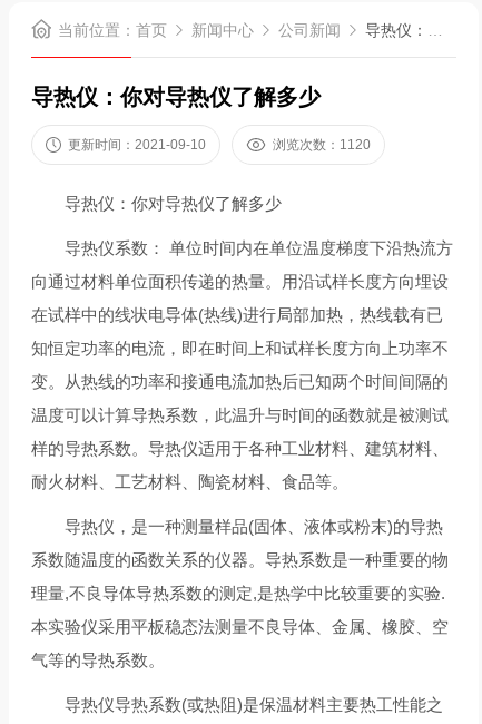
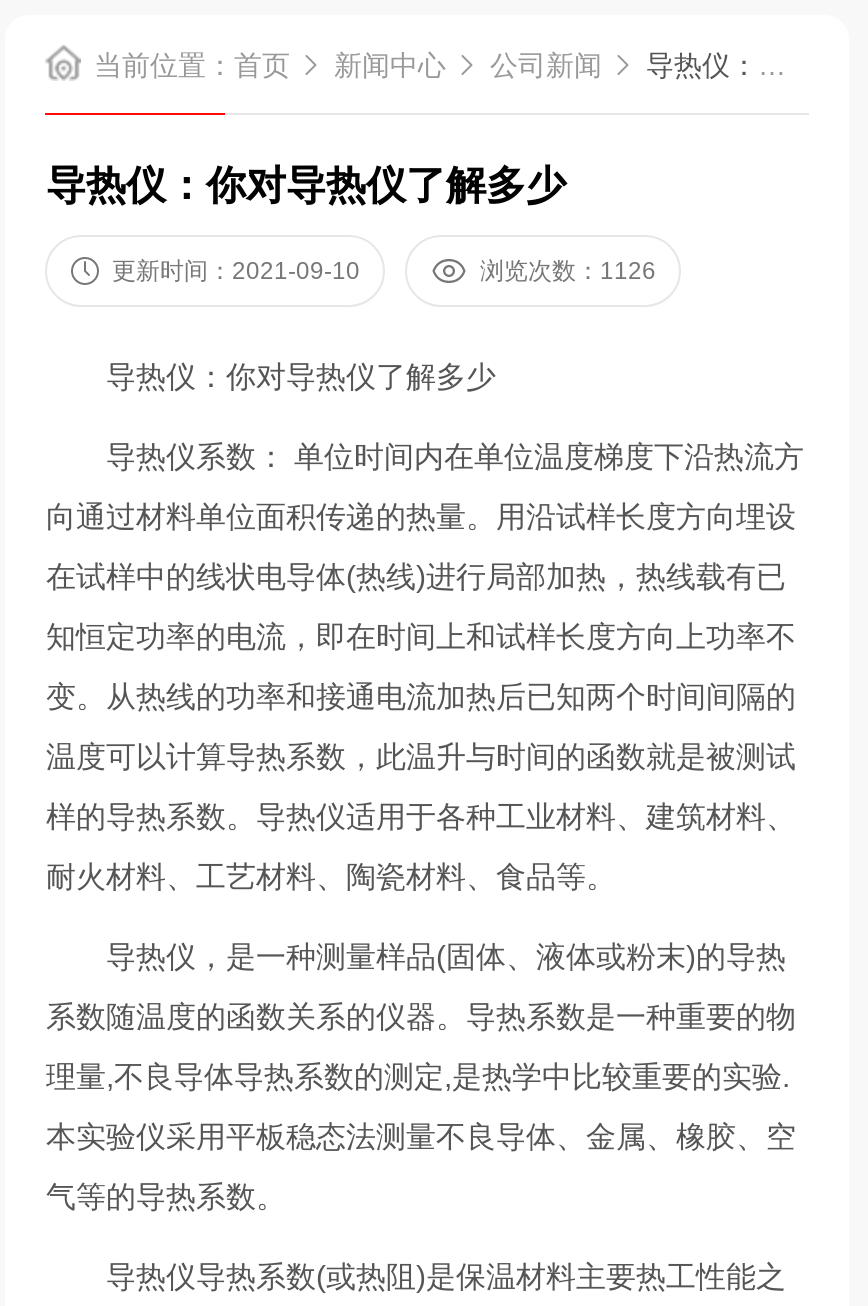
- 浏览次数：1120
+ 浏览次数：1126
